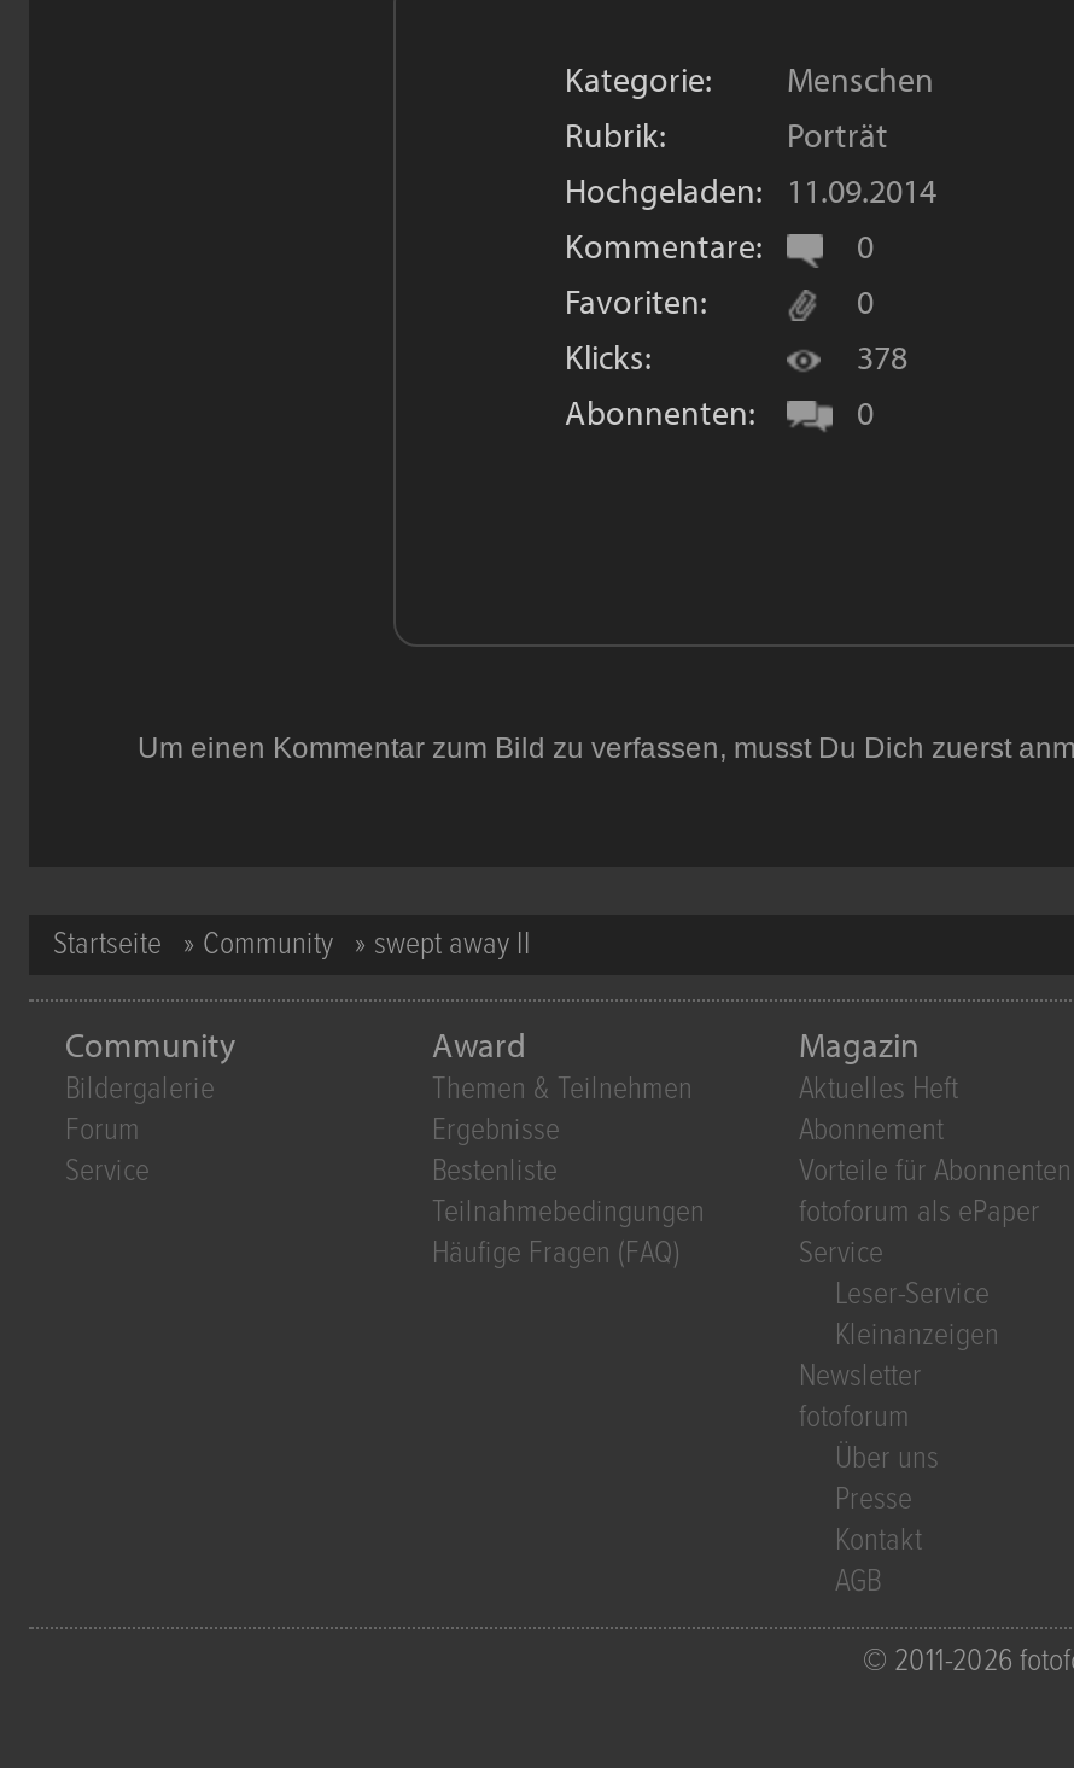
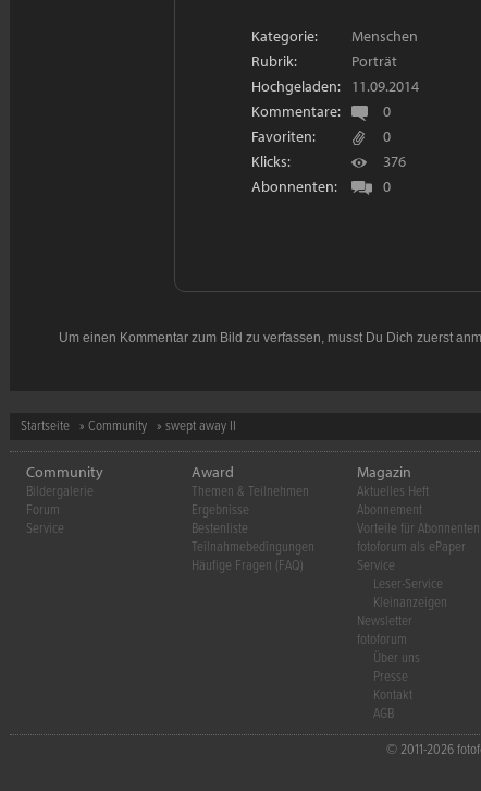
- 378
+ 376
